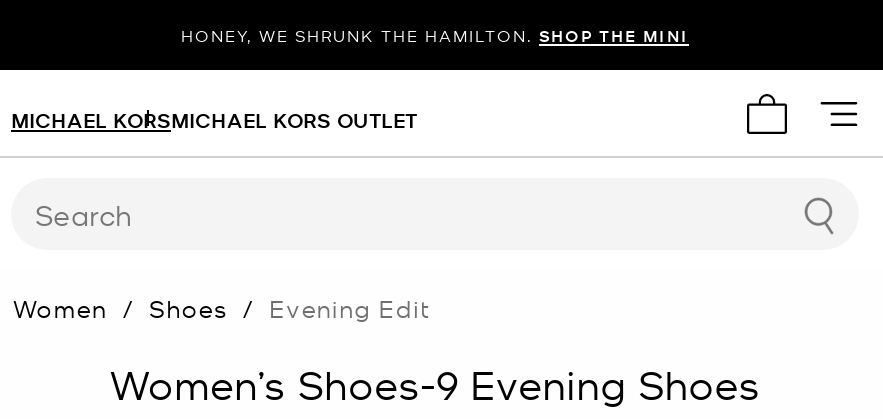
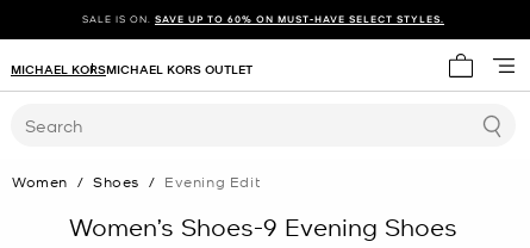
- HONEY, WE SHRUNK THE HAMILTON. SHOP THE MINI
+ SALE IS ON. SAVE UP TO 60% ON MUST-HAVE SELECT STYLES.
